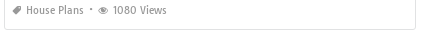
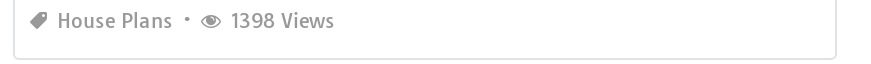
- 1080 Views
+ 1398 Views
